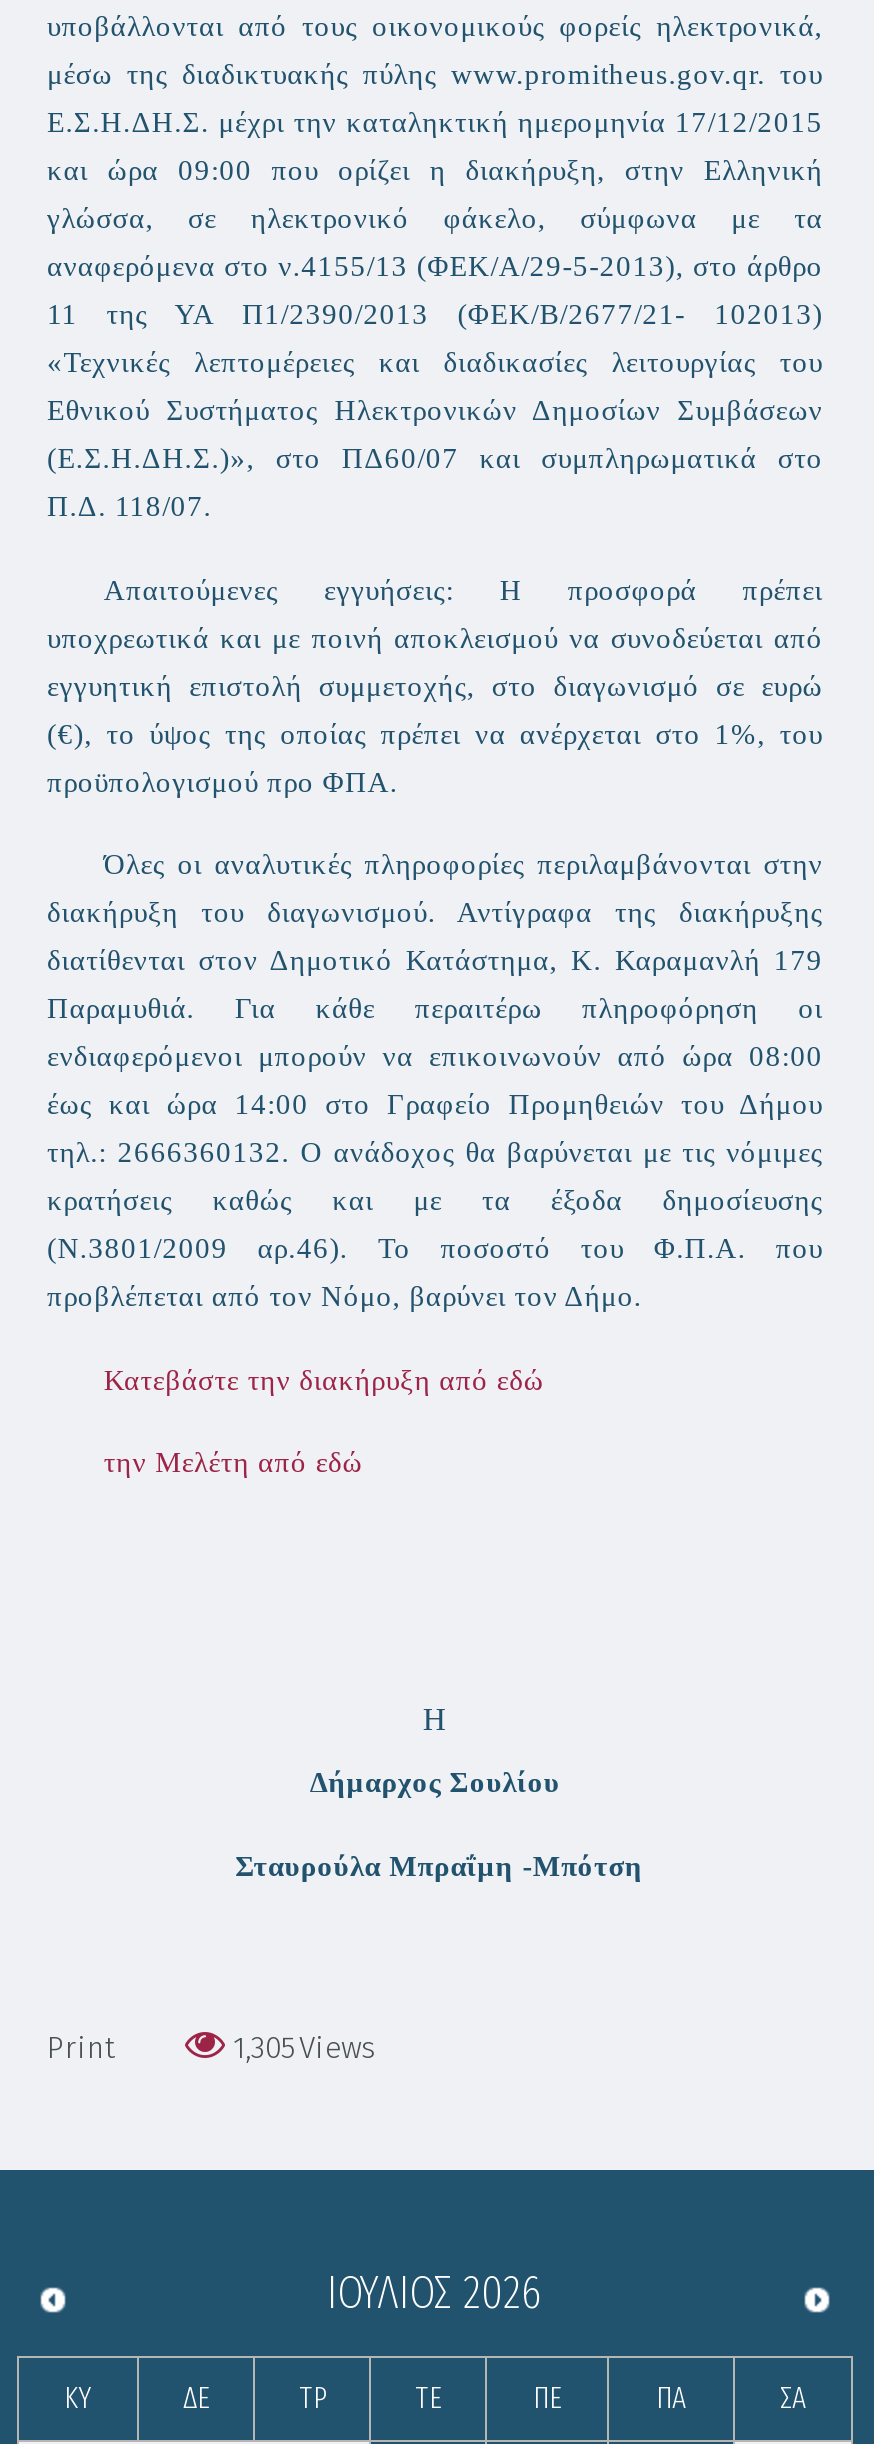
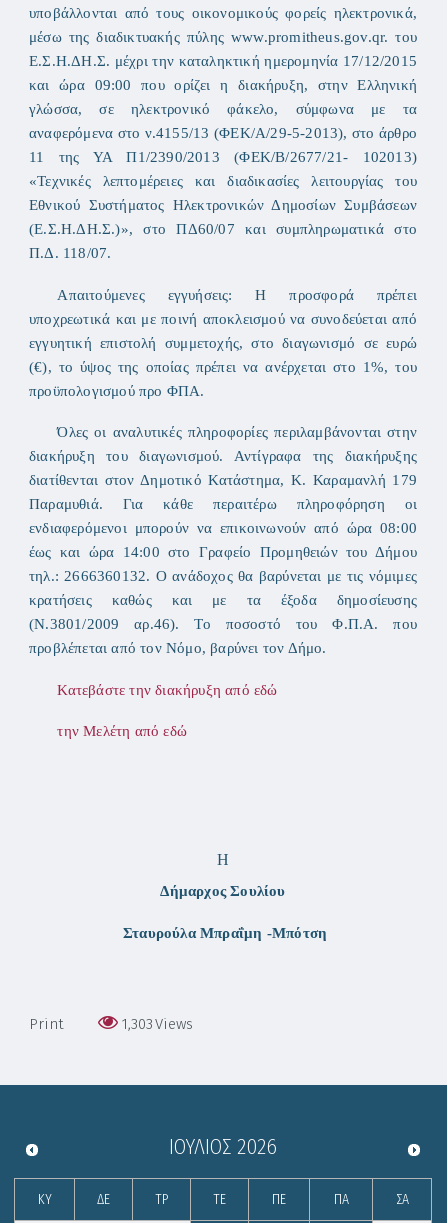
- 1,305 Views
+ 1,303 Views
